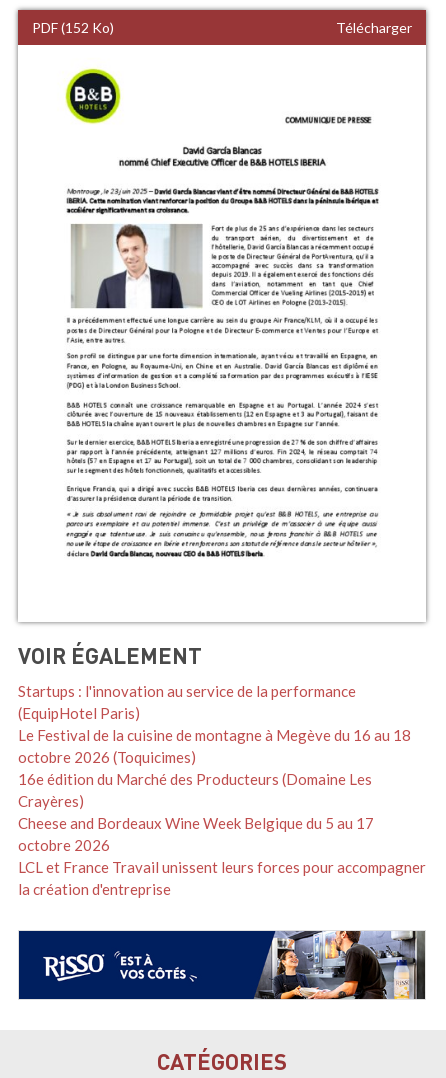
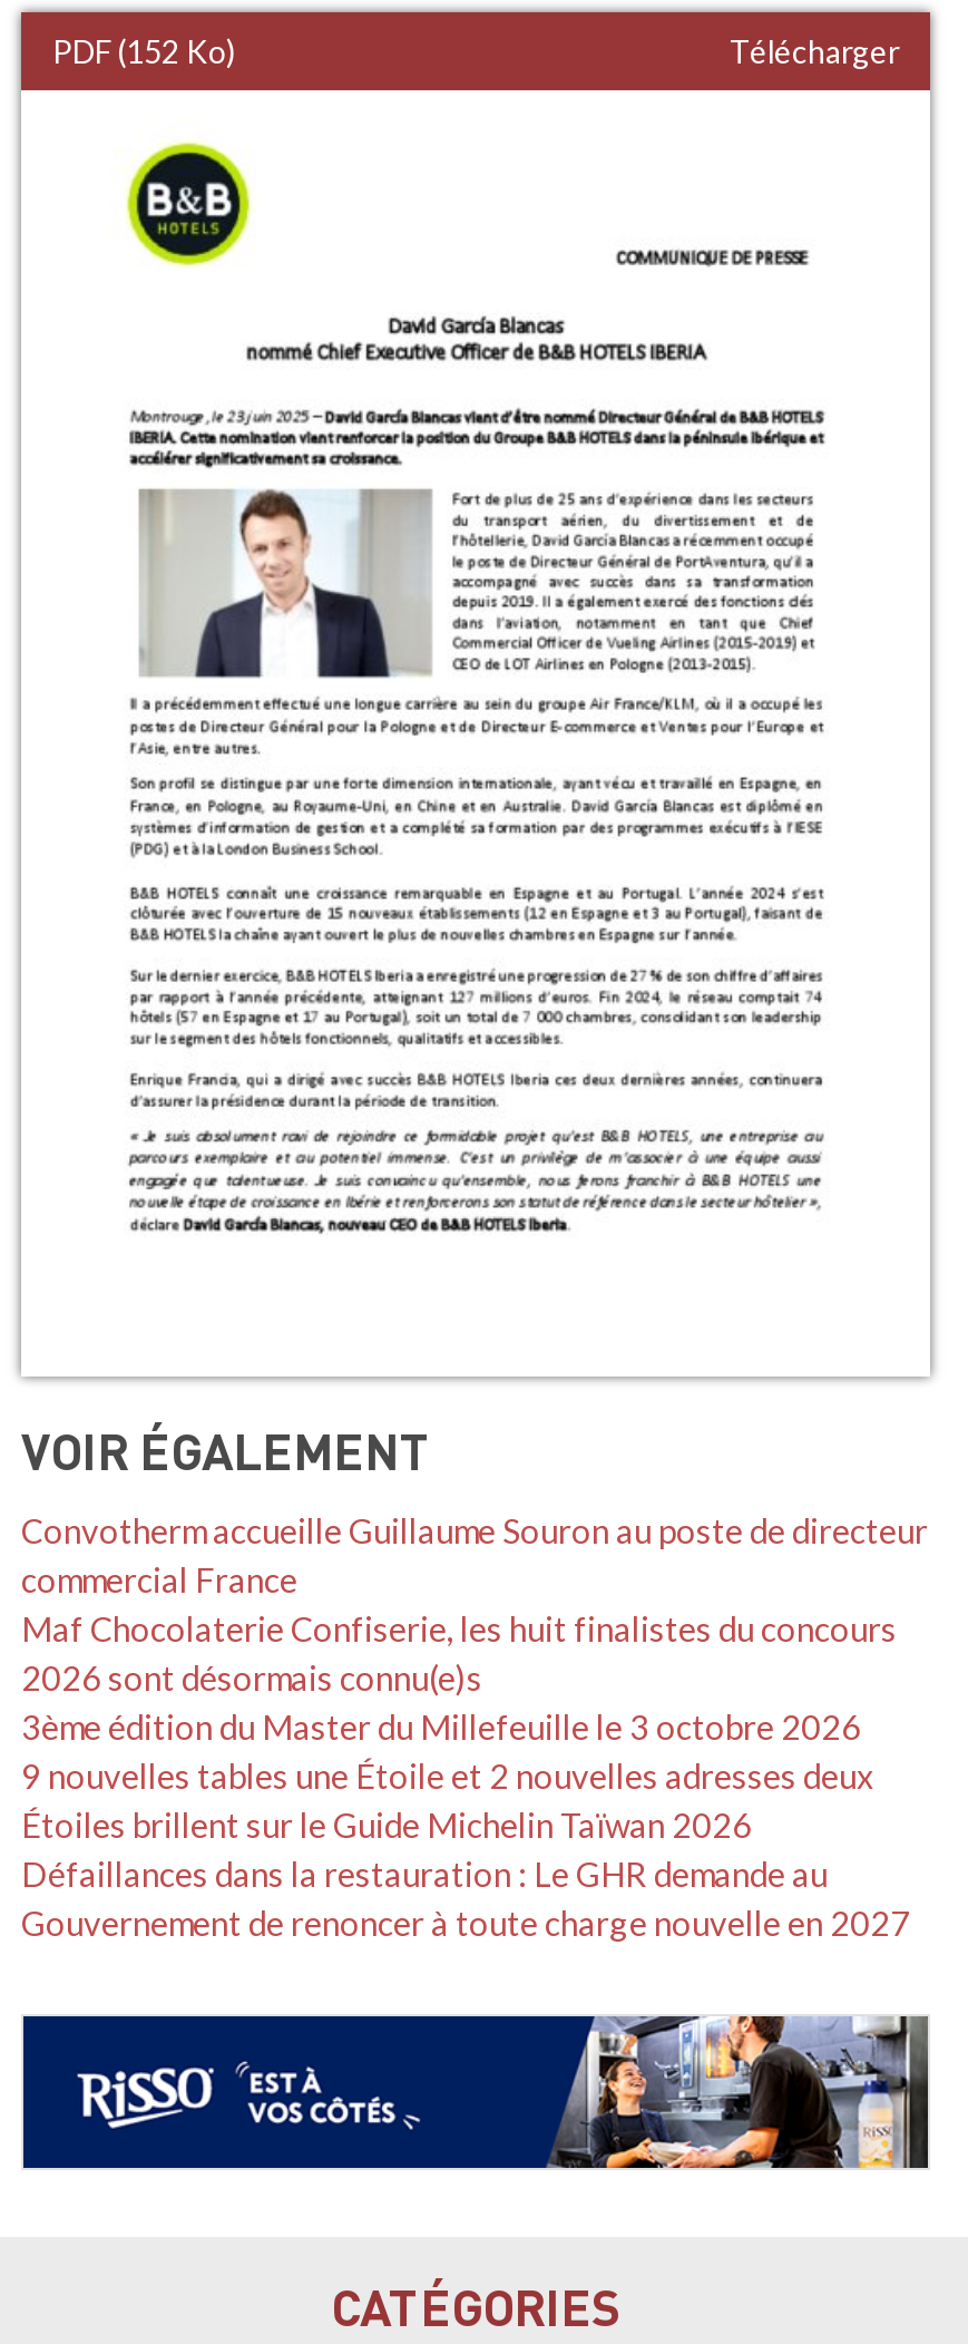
- Startups : l'innovation au service de la performance
- (EquipHotel Paris)
- Le Festival de la cuisine de montagne à Megève du 16 au 18
- octobre 2026 (Toquicimes)
- 16e édition du Marché des Producteurs (Domaine Les
- Crayères)
- Cheese and Bordeaux Wine Week Belgique du 5 au 17
- octobre 2026
- LCL et France Travail unissent leurs forces pour accompagner
- la création d'entreprise
+ Convotherm accueille Guillaume Souron au poste de directeur
+ commercial France
+ Maf Chocolaterie Confiserie, les huit finalistes du concours
+ 2026 sont désormais connu(e)s
+ 3ème édition du Master du Millefeuille le 3 octobre 2026
+ 9 nouvelles tables une Étoile et 2 nouvelles adresses deux
+ Étoiles brillent sur le Guide Michelin Taïwan 2026
+ Défaillances dans la restauration : Le GHR demande au
+ Gouvernement de renoncer à toute charge nouvelle en 2027
